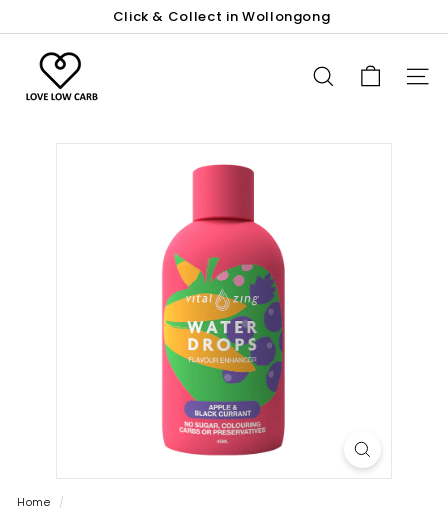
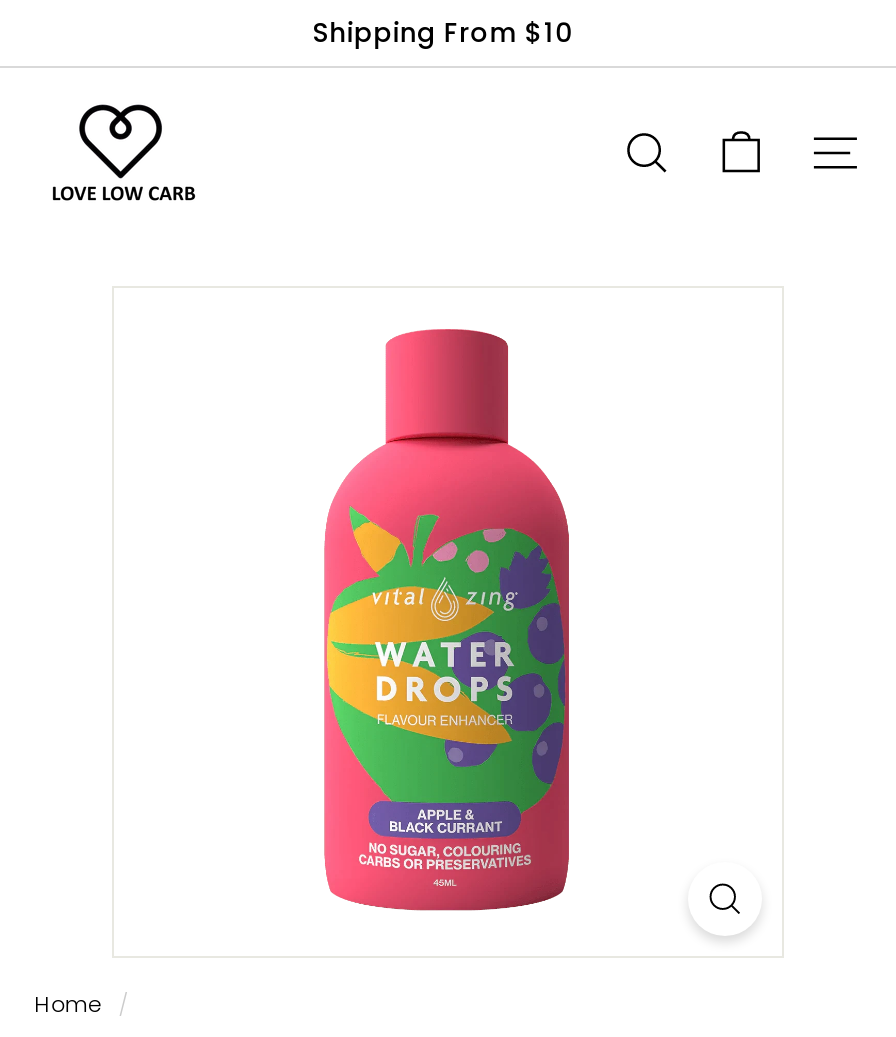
- Click & Collect in Wollongong
+ Shipping From $10
